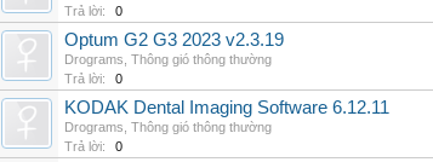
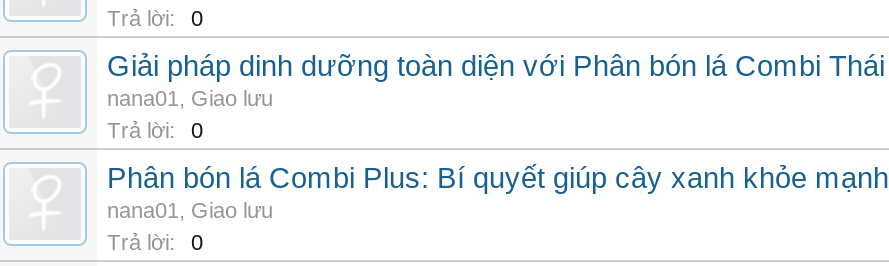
- Optum G2 G3 2023 v2.3.19
- Drograms, Thông gió thông thường
+ Giải pháp dinh dưỡng toàn diện với Phân bón lá Combi Thái
+ nana01, Giao lưu

- KODAK Dental Imaging Software 6.12.11
- Drograms, Thông gió thông thường
+ Phân bón lá Combi Plus: Bí quyết giúp cây xanh khỏe mạnh
+ nana01, Giao lưu
